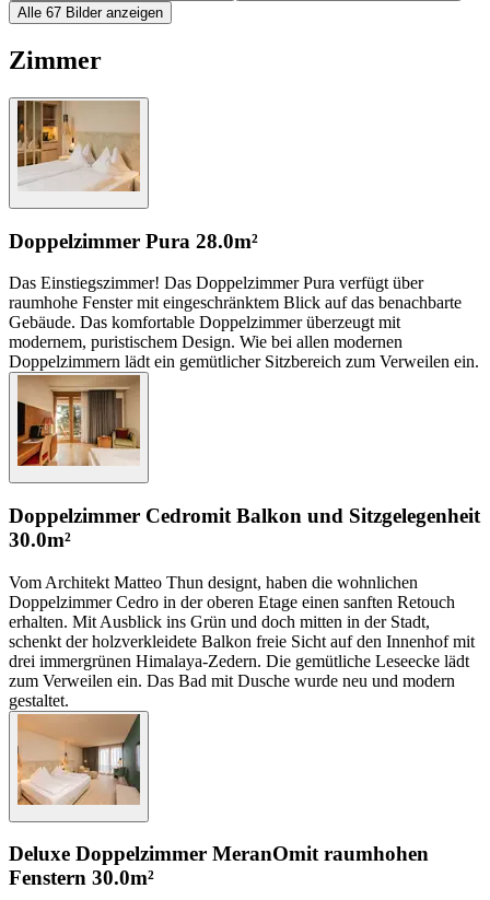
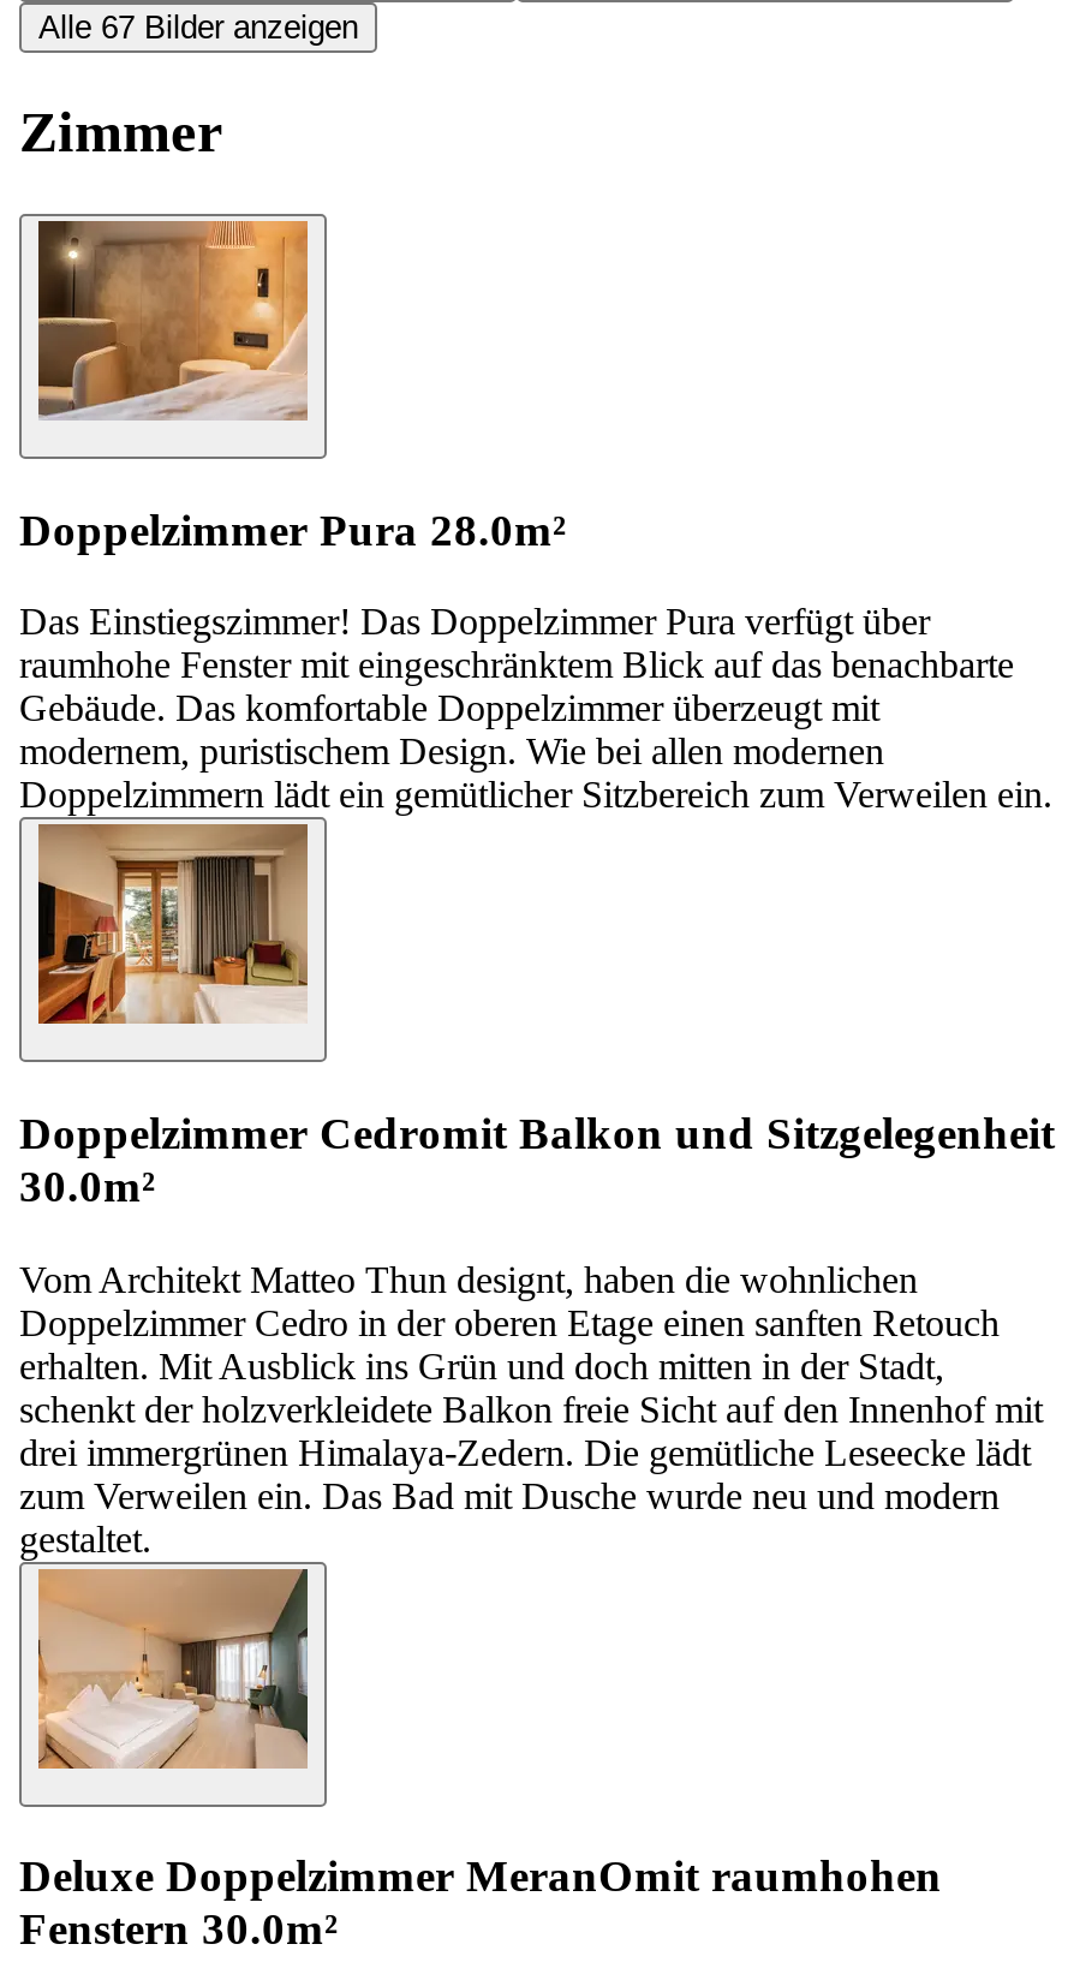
- [image]
+ [image]
